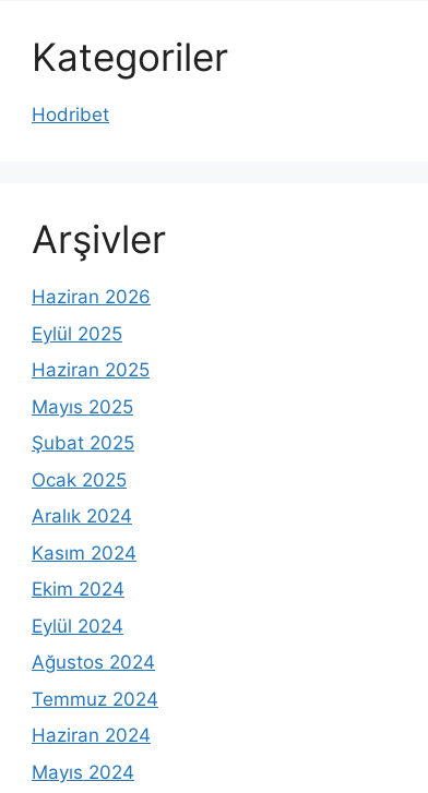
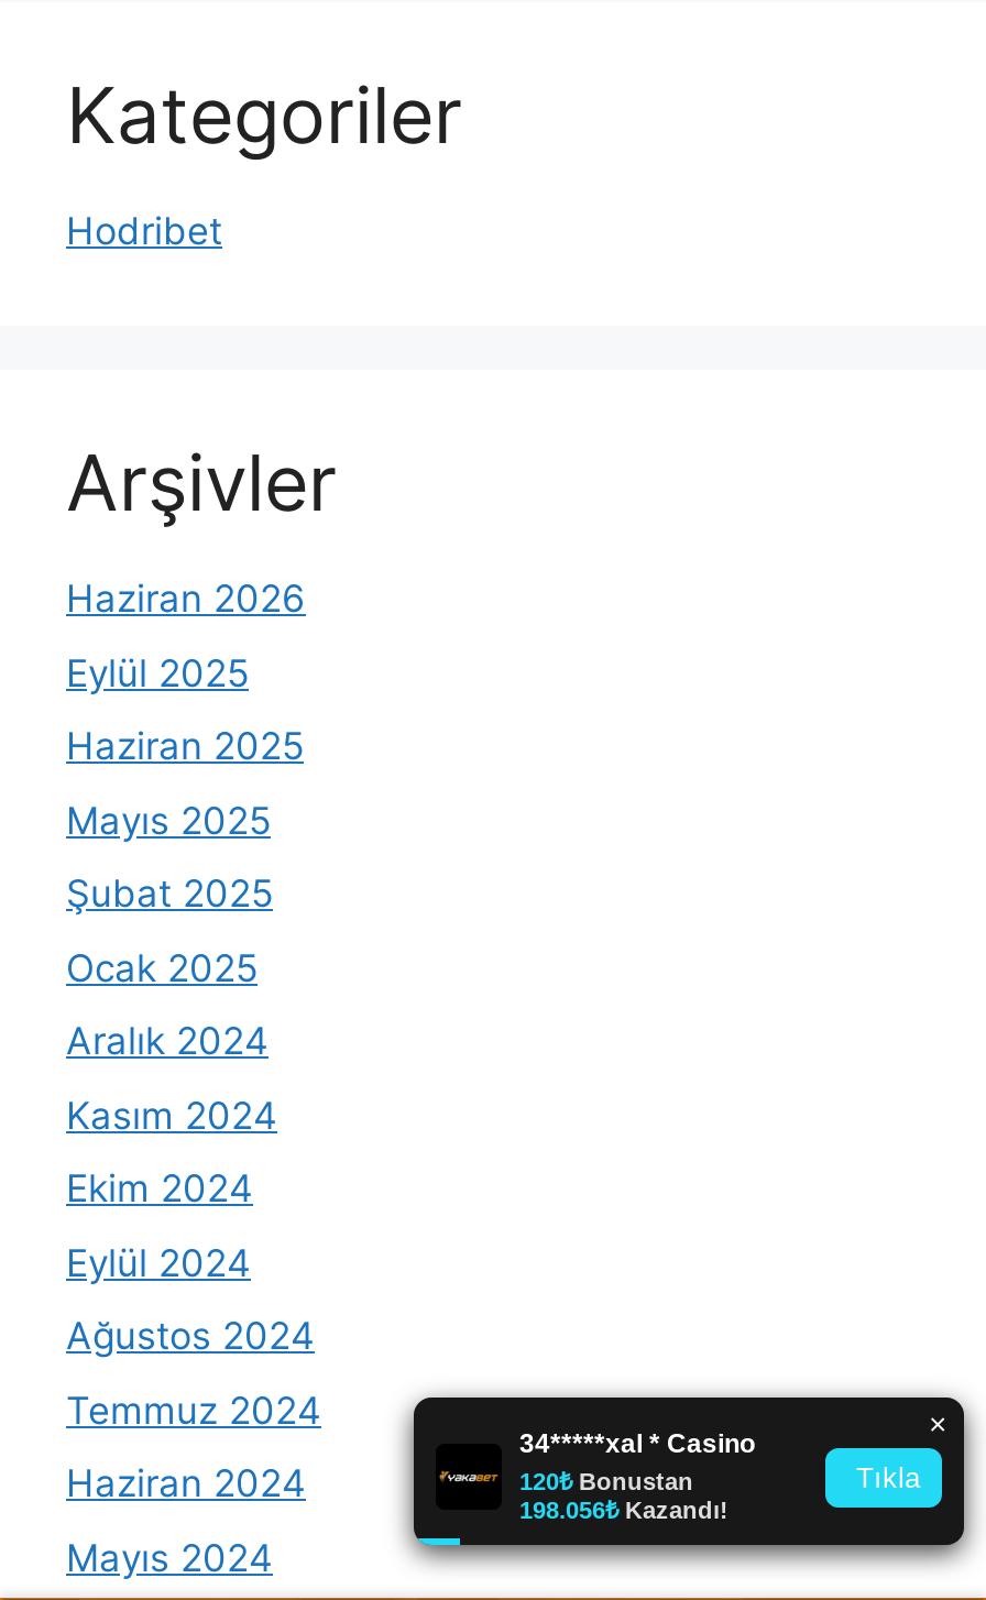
+ [image]
